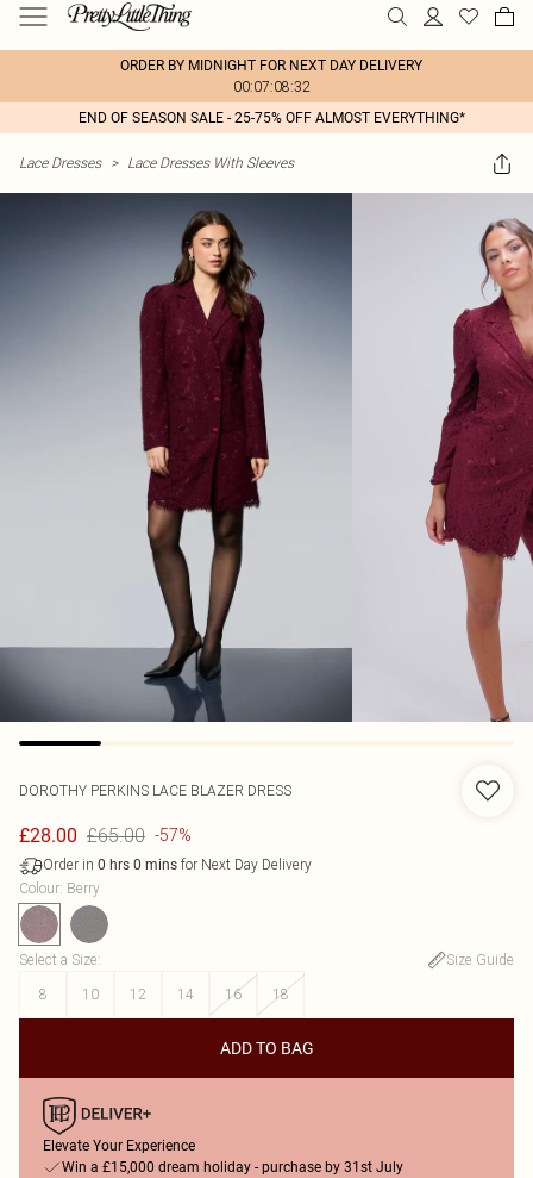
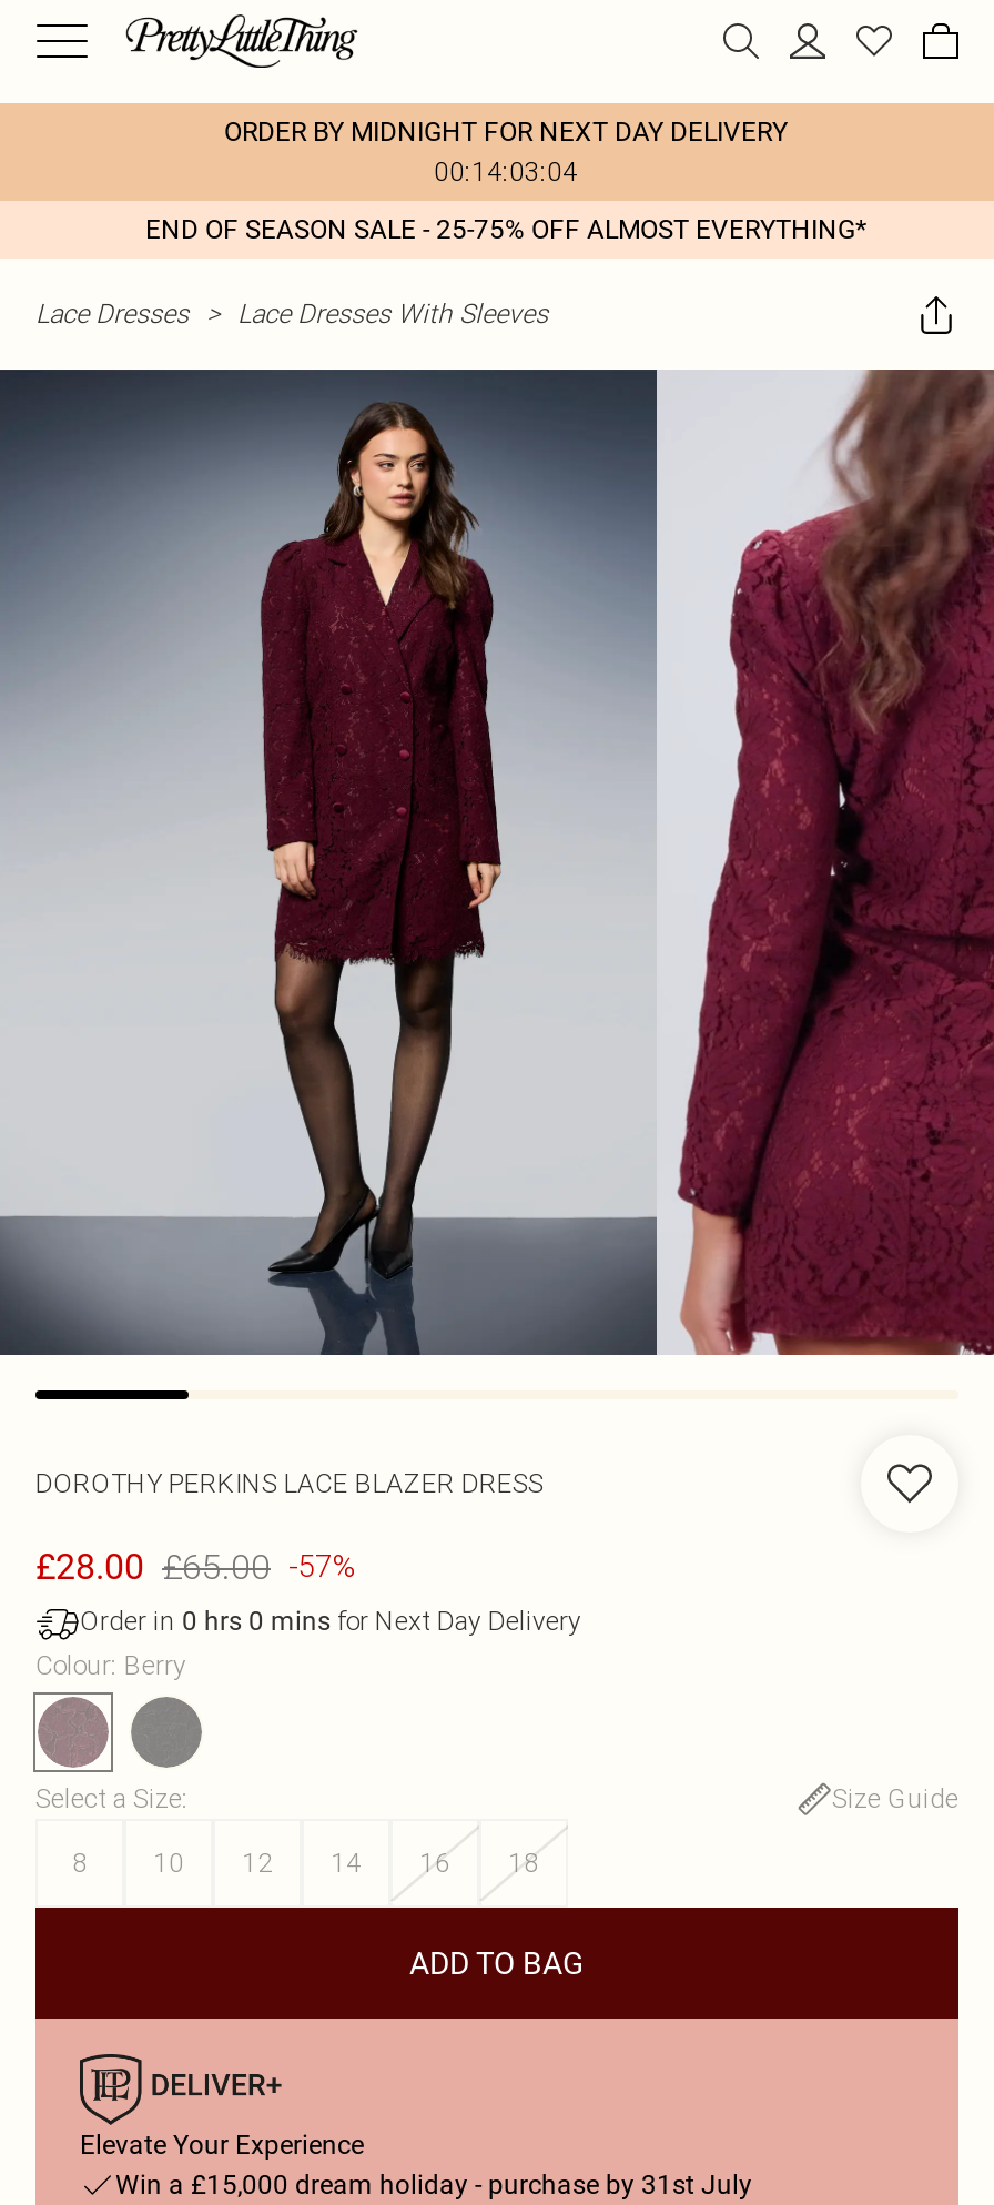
- 00:07:08:32
+ 00:14:03:04

- [image]
+ [image]
